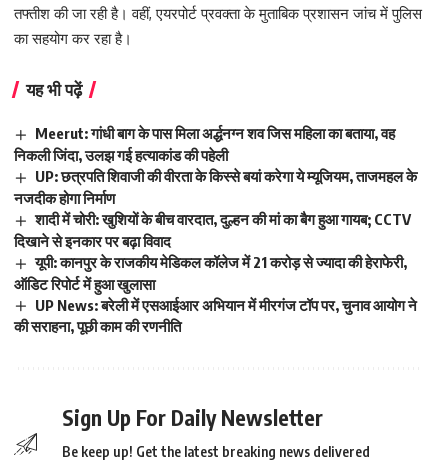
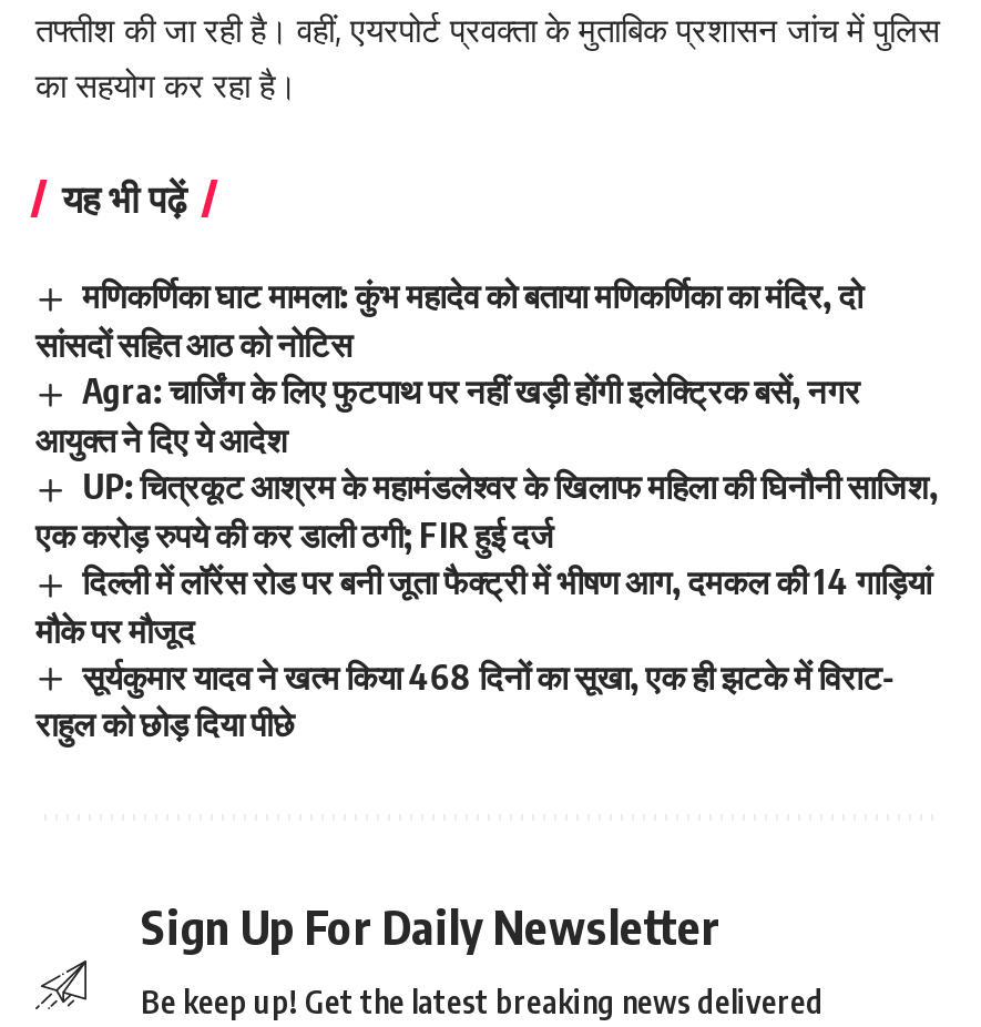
- Meerut: गांधी बाग के पास मिला अर्द्धनग्न शव जिस महिला का बताया, वह
- निकली जिंदा, उलझ गई हत्याकांड की पहेली
- UP: छत्रपति शिवाजी की वीरता के किस्से बयां करेगा ये म्यूजियम, ताजमहल के
- नजदीक होगा निर्माण
- शादी में चोरी: खुशियों के बीच वारदात, दुल्हन की मां का बैग हुआ गायब; CCTV
- दिखाने से इनकार पर बढ़ा विवाद
- यूपी: कानपुर के राजकीय मेडिकल कॉलेज में 21 करोड़ से ज्यादा की हेराफेरी,
- ऑडिट रिपोर्ट में हुआ खुलासा
- UP News: बरेली में एसआईआर अभियान में मीरगंज टॉप पर, चुनाव आयोग ने
- की सराहना, पूछी काम की रणनीति
+ मणिकर्णिका घाट मामला: कुंभ महादेव को बताया मणिकर्णिका का मंदिर, दो
+ सांसदों सहित आठ को नोटिस
+ Agra: चार्जिंग के लिए फुटपाथ पर नहीं खड़ी होंगी इलेक्ट्रिक बसें, नगर
+ आयुक्त ने दिए ये आदेश
+ UP: चित्रकूट आश्रम के महामंडलेश्वर के खिलाफ महिला की घिनौनी साजिश,
+ एक करोड़ रुपये की कर डाली ठगी; FIR हुई दर्ज
+ दिल्ली में लॉरेंस रोड पर बनी जूता फैक्ट्री में भीषण आग, दमकल की 14 गाड़ियां
+ मौके पर मौजूद
+ सूर्यकुमार यादव ने खत्म किया 468 दिनों का सूखा, एक ही झटके में विराट-
+ राहुल को छोड़ दिया पीछे
